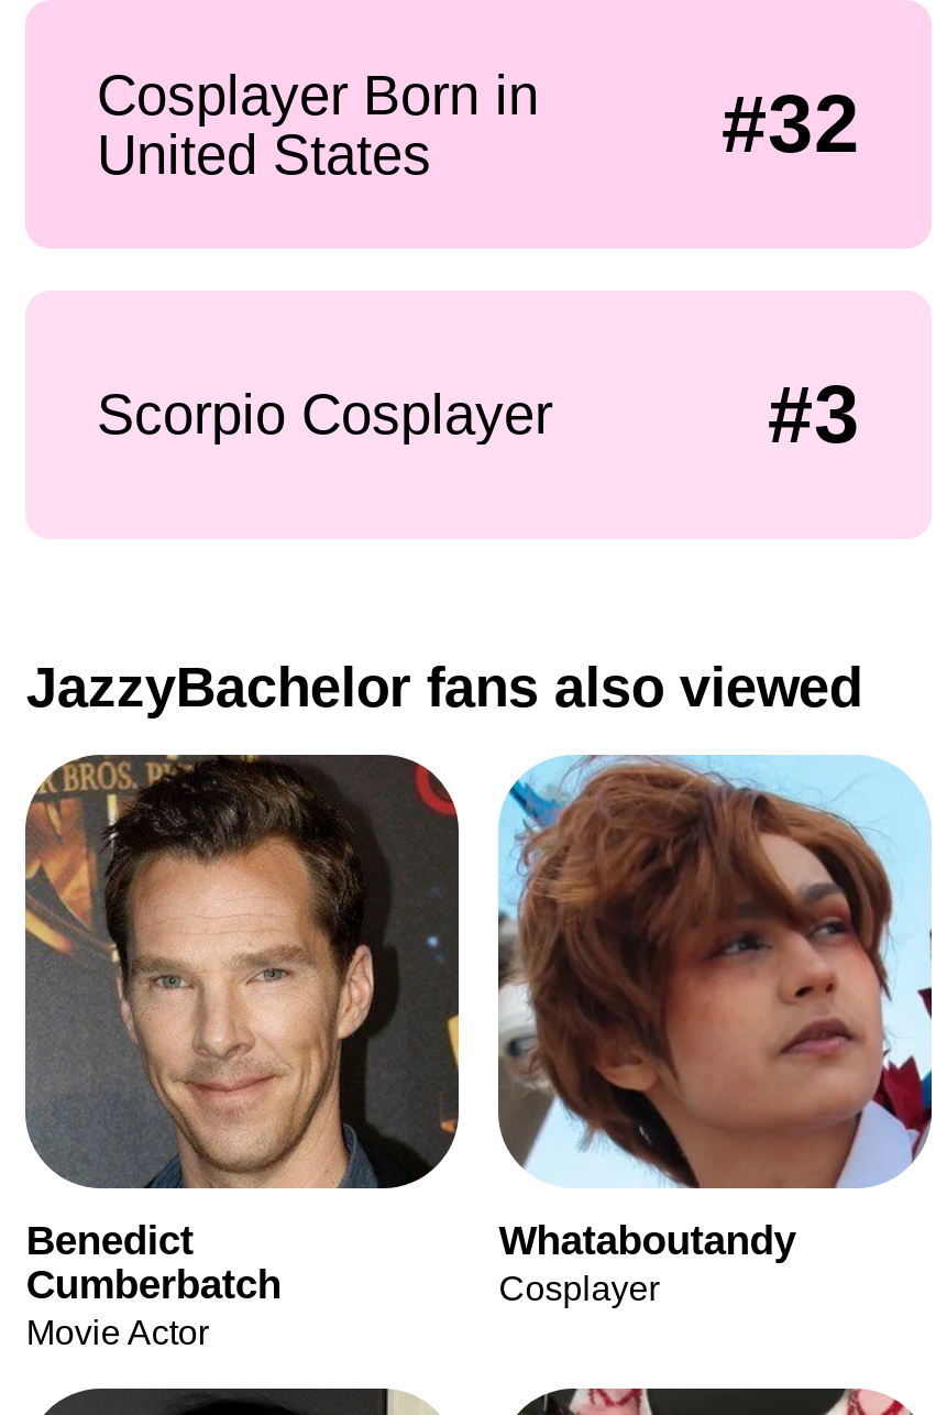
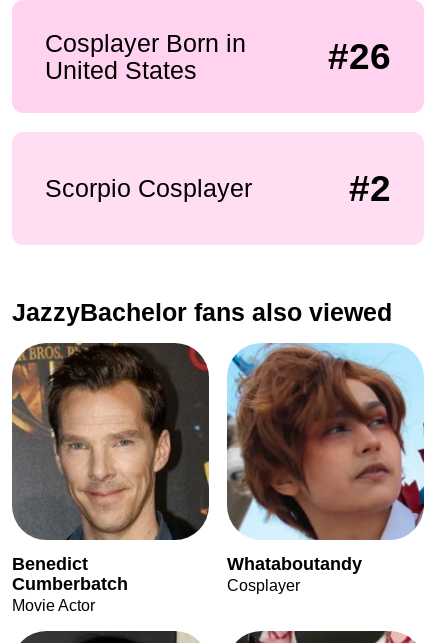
- #32
+ #26

- #3
+ #2
